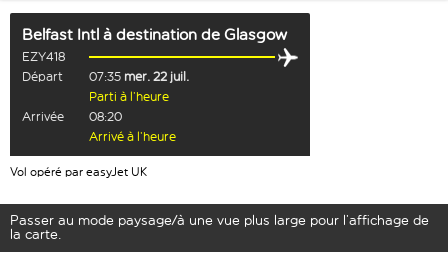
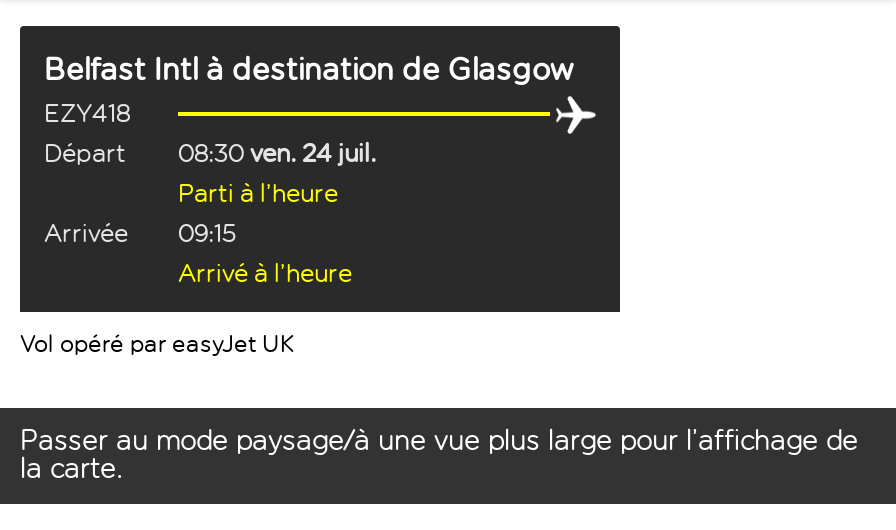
- Départ 07:35 mer. 22 juil.
+ Départ 08:30 ven. 24 juil.

- Arrivée 08:20
+ Arrivée 09:15
